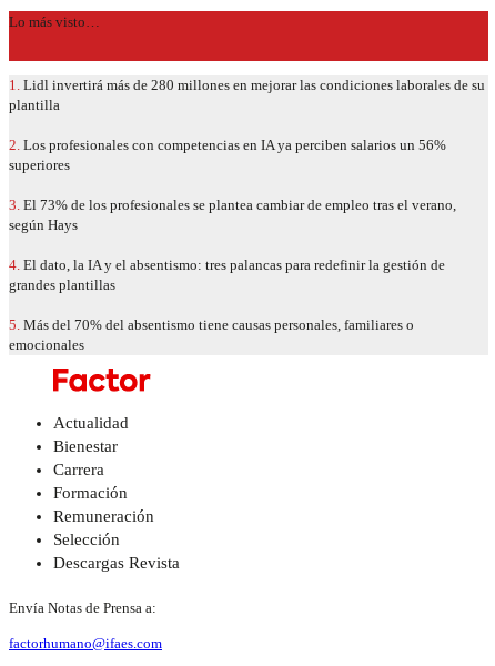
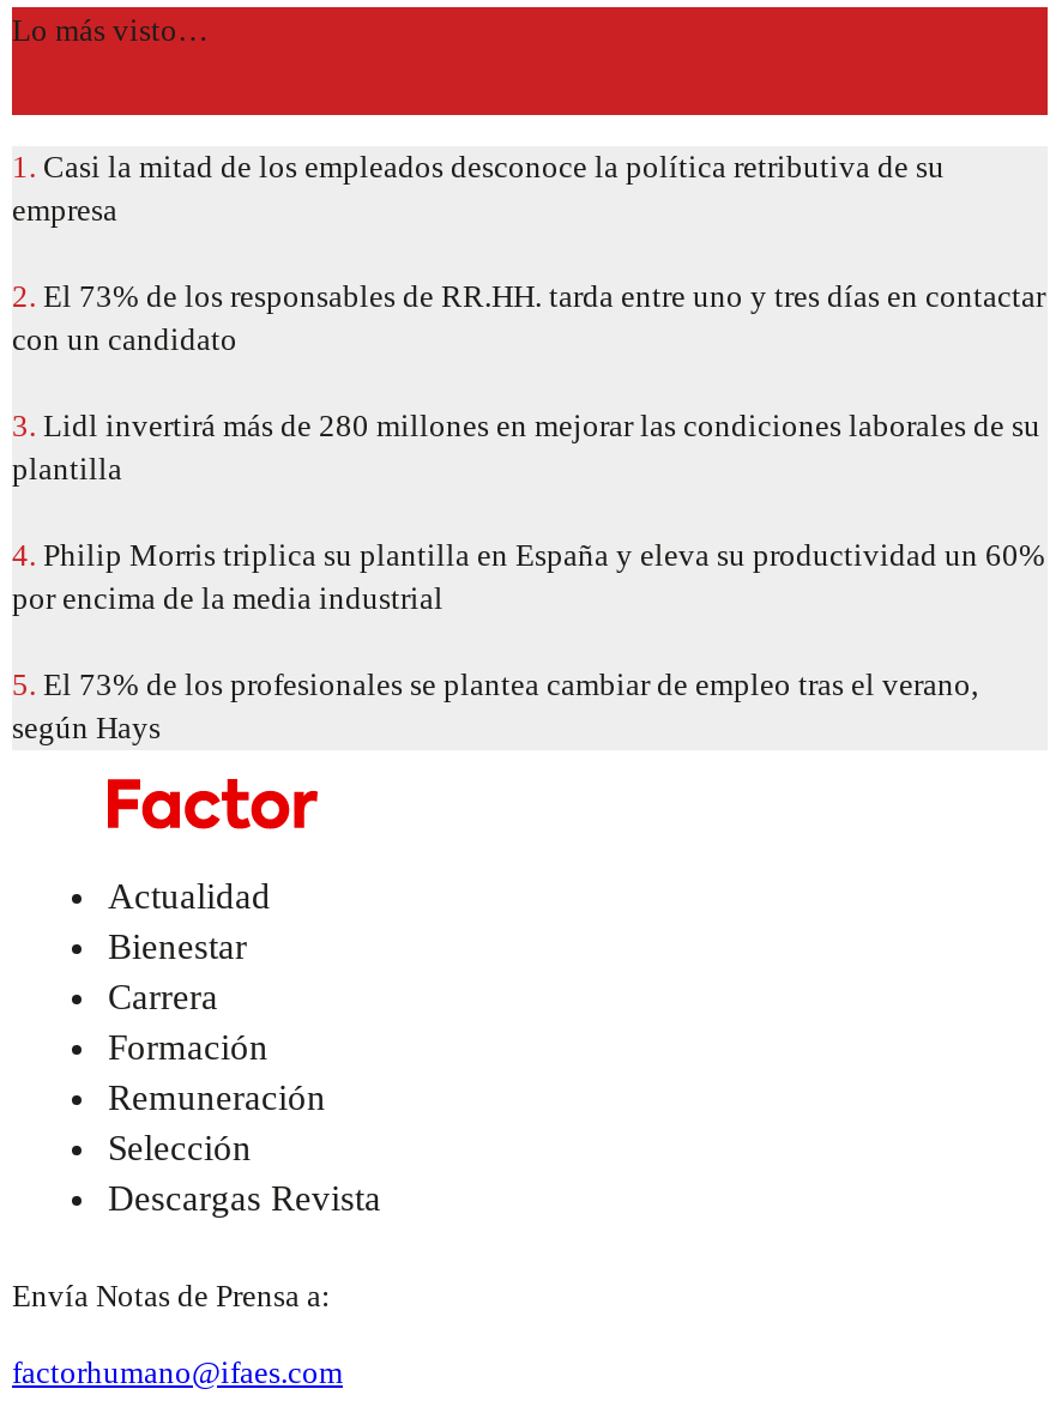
- 1. Lidl invertirá más de 280 millones en mejorar las condiciones laborales de su
+ 1. Casi la mitad de los empleados desconoce la política retributiva de su
+ empresa
+ 2. El 73% de los responsables de RR.HH. tarda entre uno y tres días en contactar
+ con un candidato
+ 3. Lidl invertirá más de 280 millones en mejorar las condiciones laborales de su

moved down: plantilla

- 2. Los profesionales con competencias en IA ya perciben salarios un 56%
- superiores
+ 4. Philip Morris triplica su plantilla en España y eleva su productividad un 60%
+ por encima de la media industrial

- 3. El 73% de los profesionales se plantea cambiar de empleo tras el verano,
+ 5. El 73% de los profesionales se plantea cambiar de empleo tras el verano,

moved down: según Hays

- 4. El dato, la IA y el absentismo: tres palancas para redefinir la gestión de
- grandes plantillas
- 5. Más del 70% del absentismo tiene causas personales, familiares o
- emocionales
